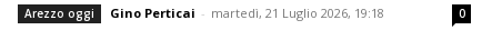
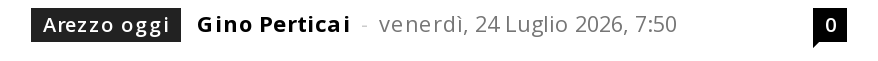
- Gino Perticai - martedì, 21 Luglio 2026, 19:18
+ Gino Perticai - venerdì, 24 Luglio 2026, 7:50
